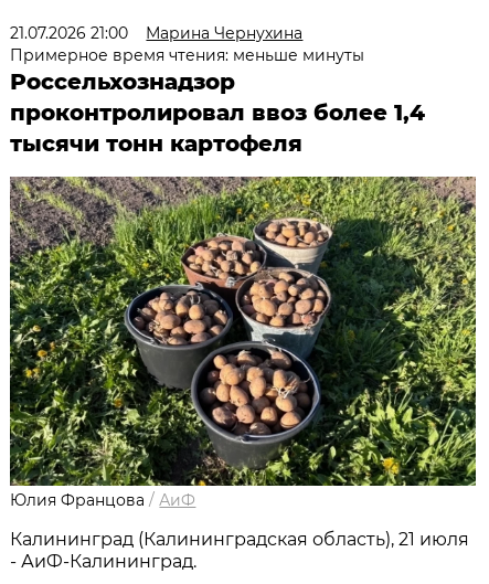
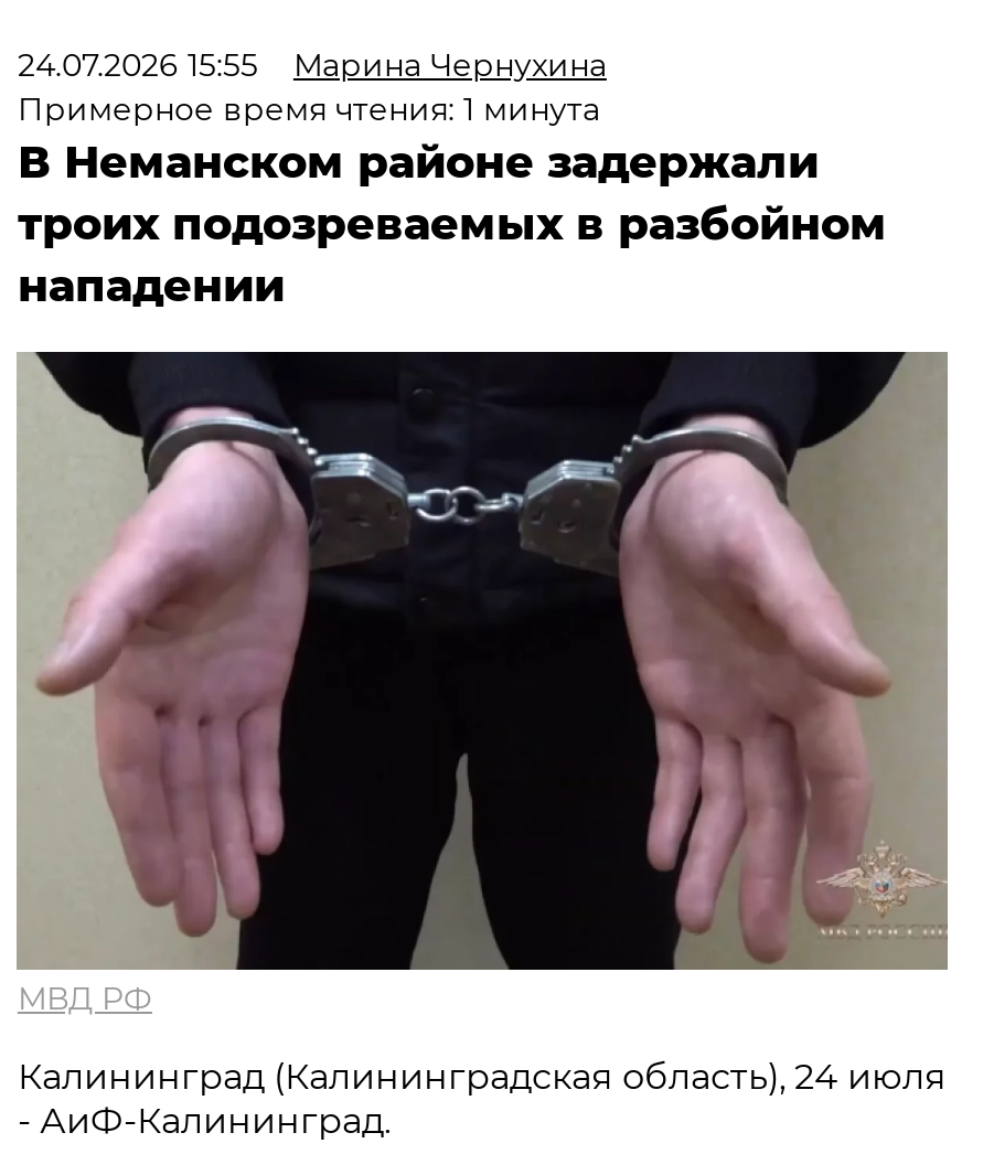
- 21.07.2026 21:00 Марина Чернухина
+ 24.07.2026 15:55 Марина Чернухина

- Примерное время чтения: меньше минуты
- Россельхознадзор
- проконтролировал ввоз более 1,4
- тысячи тонн картофеля
+ Примерное время чтения: 1 минута
+ В Неманском районе задержали
+ троих подозреваемых в разбойном
+ нападении

- [image]
- Юлия Францова / АиФ
+ [image]
+ МВД РФ

- Калининград (Калининградская область), 21 июля
+ Калининград (Калининградская область), 24 июля
